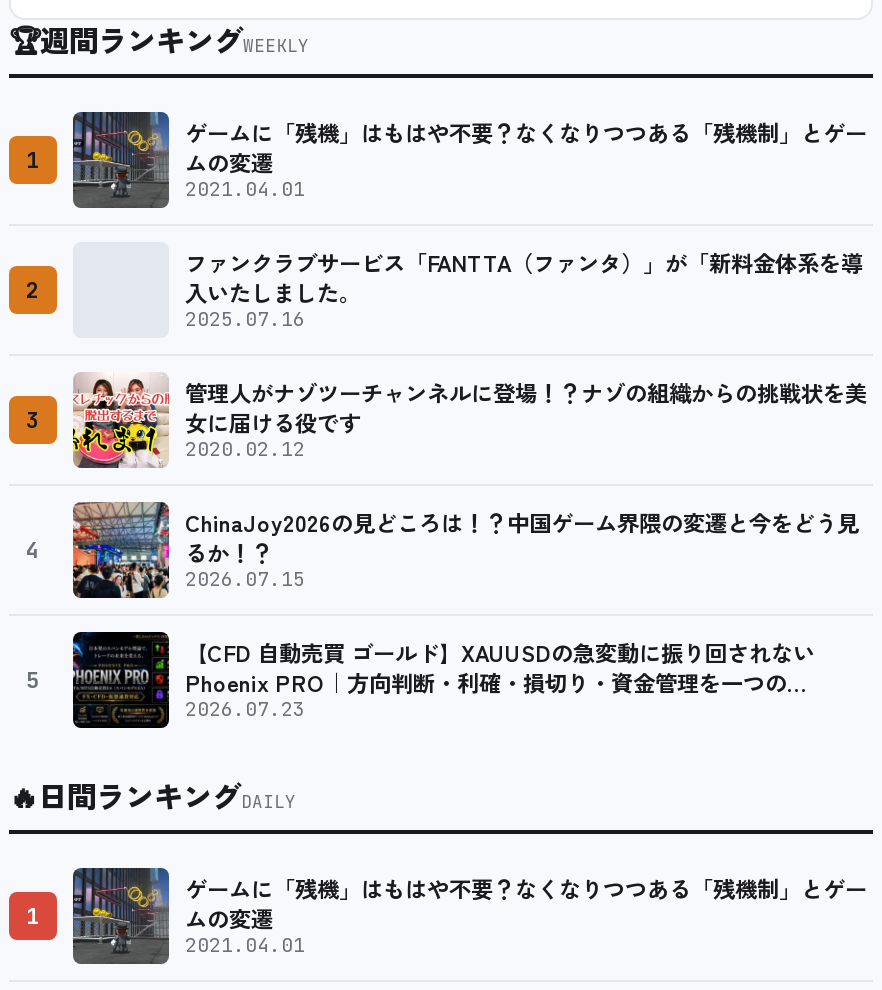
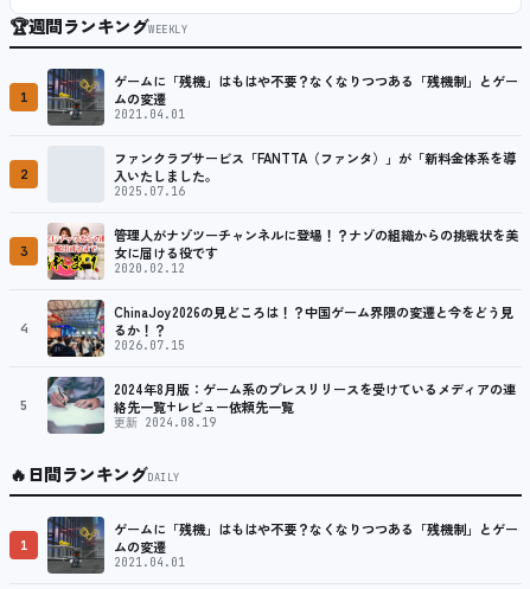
- [image]
- 【CFD 自動売買 ゴールド】XAUUSDの急変動に振り回されない
- Phoenix PRO｜方向判断・利確・損切り・資金管理を一つの…
- 2026.07.23
+ [image]
+ 2024年8月版：ゲーム系のプレスリリースを受けているメディアの連
+ 絡先一覧+レビュー依頼先一覧
+ 更新 2024.08.19
